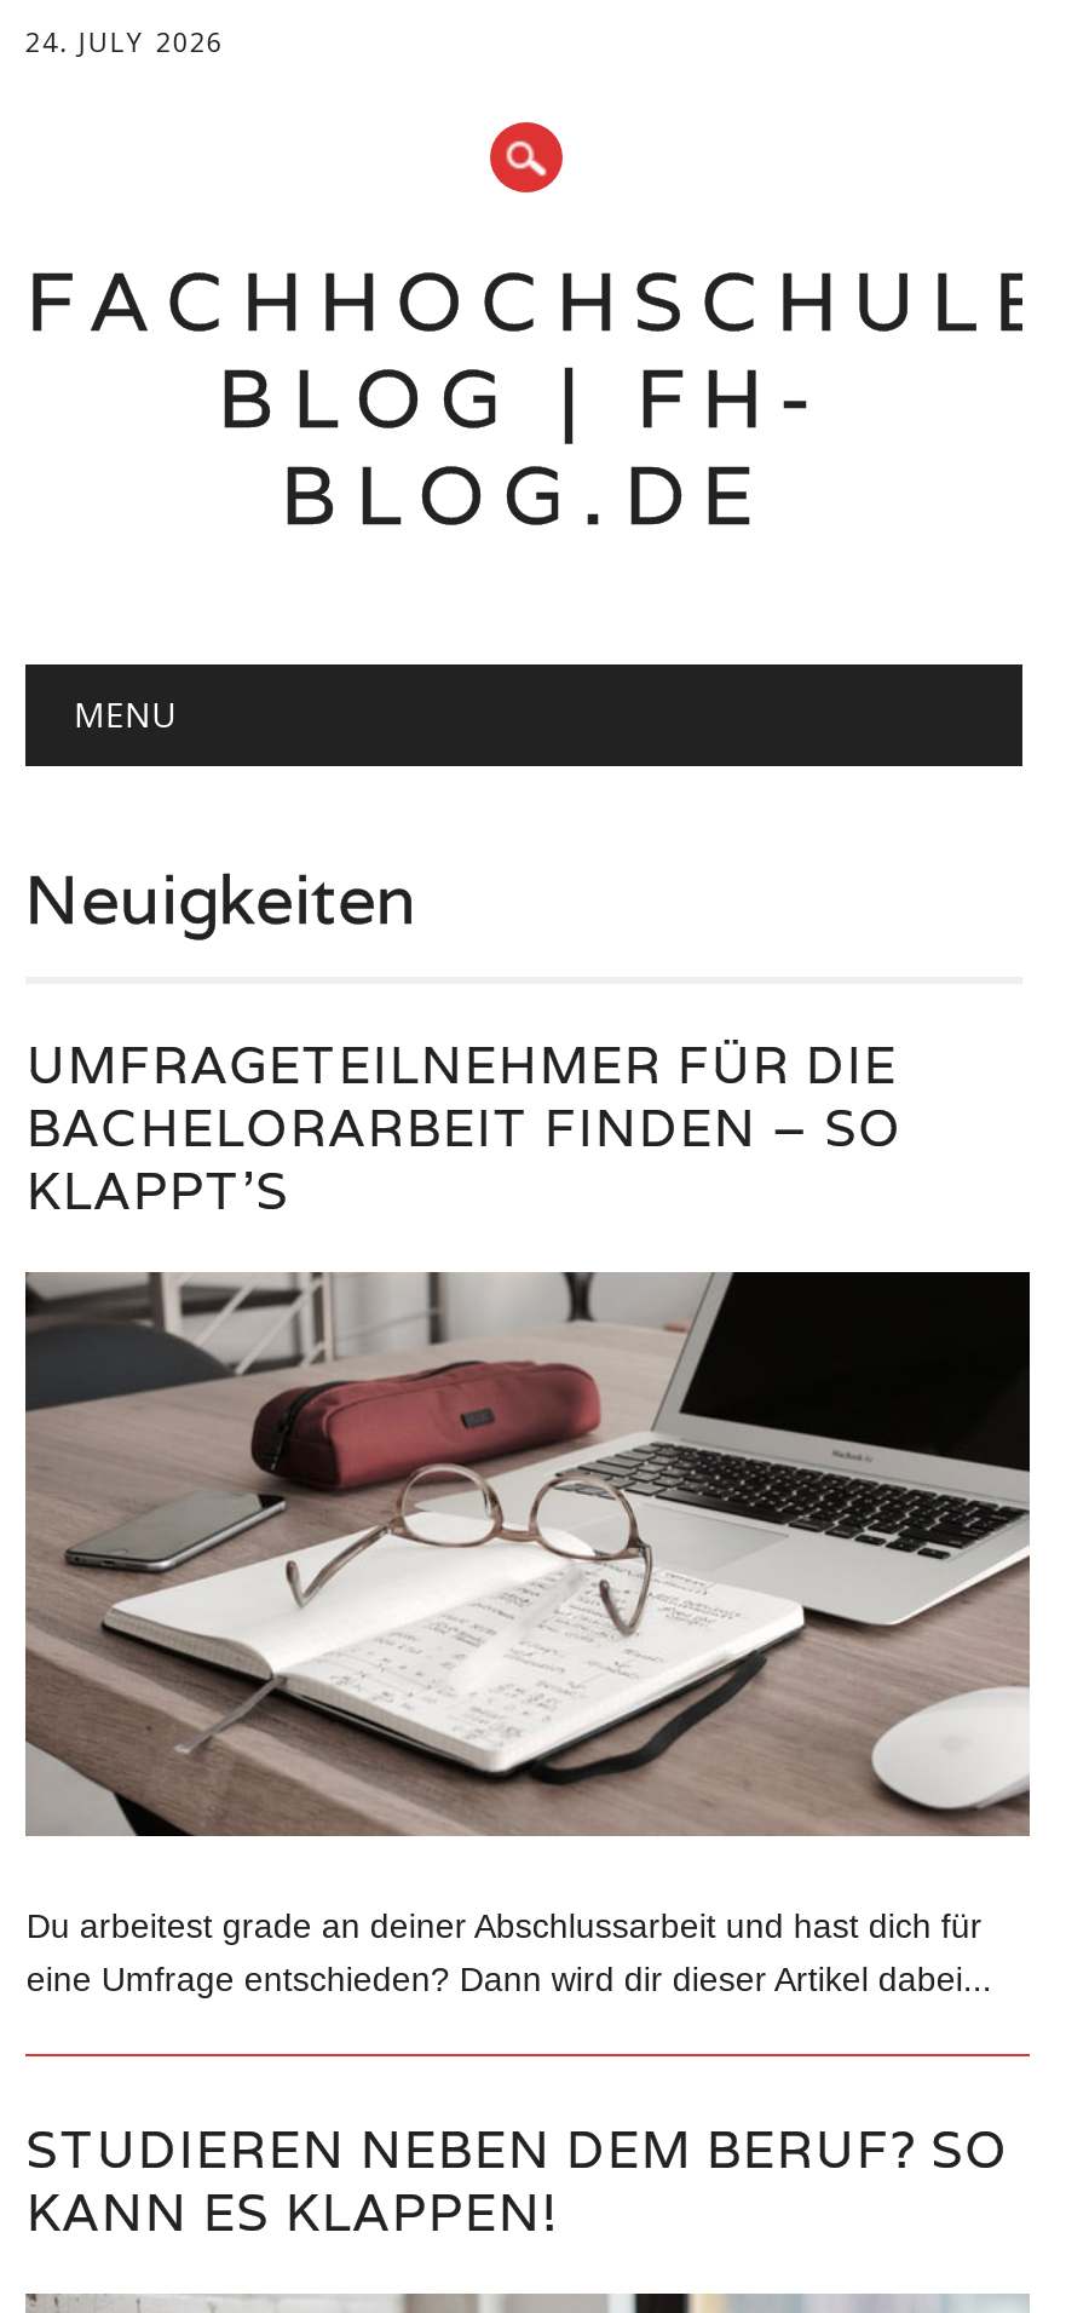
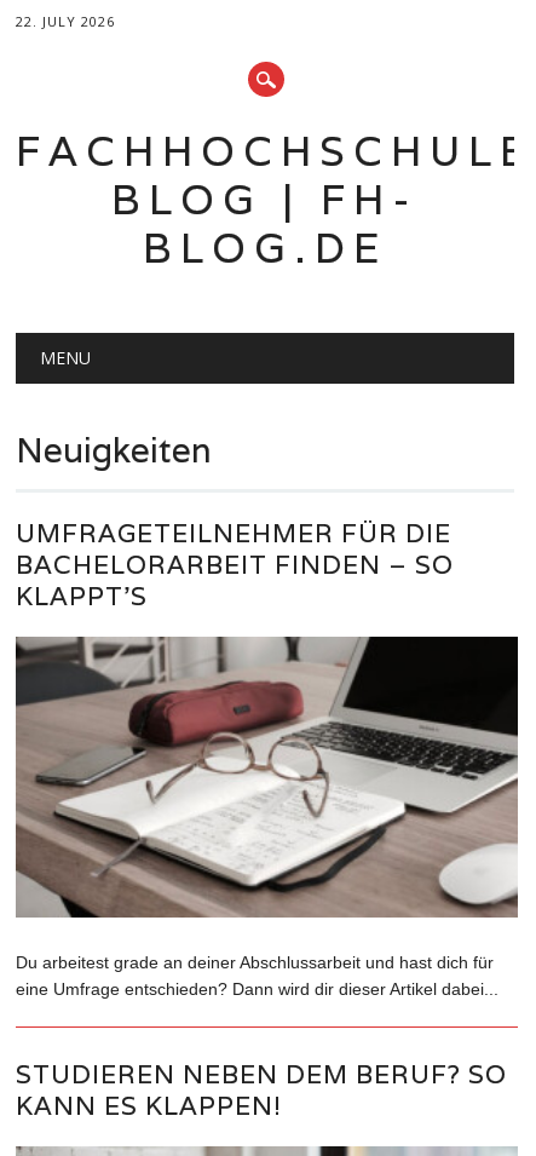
- 24. JULY 2026
+ 22. JULY 2026
